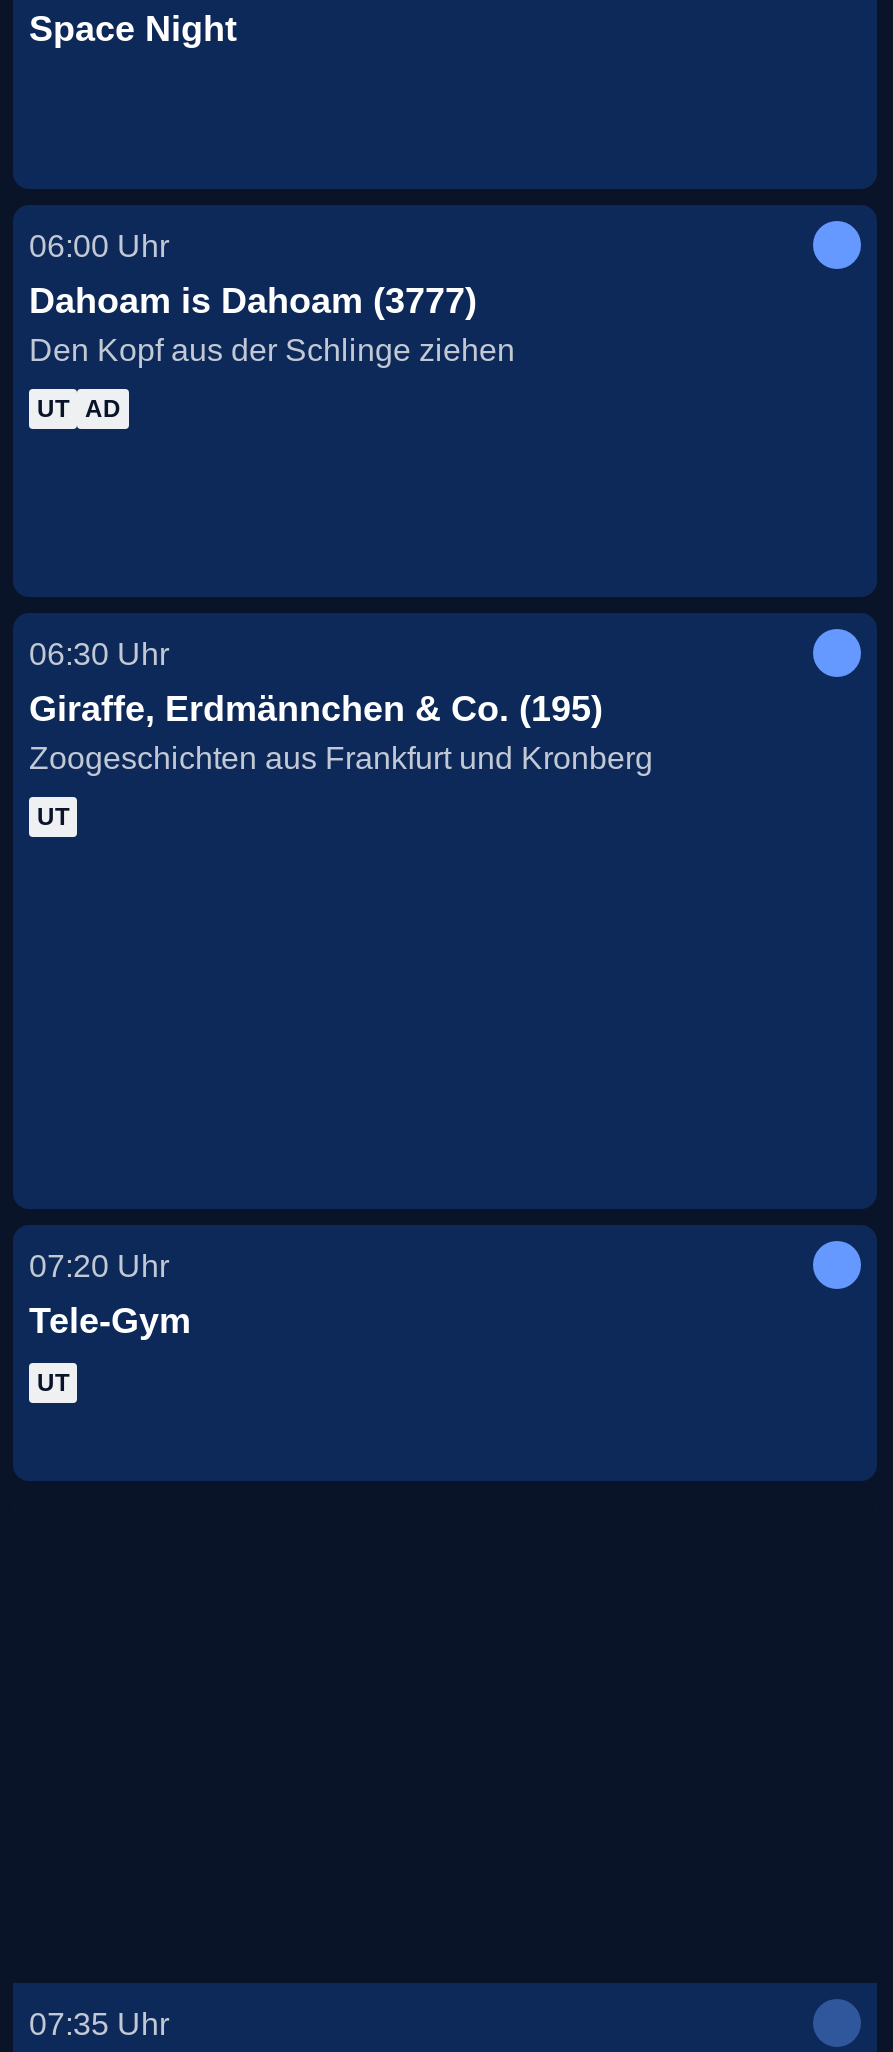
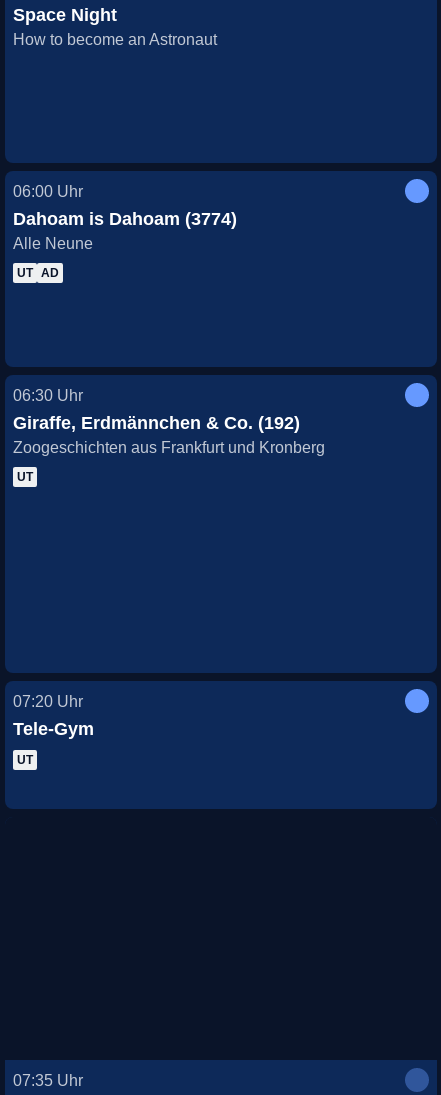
+ How to become an Astronaut

- Dahoam is Dahoam (3777)
- Den Kopf aus der Schlinge ziehen
+ Dahoam is Dahoam (3774)
+ Alle Neune

- Giraffe, Erdmännchen & Co. (195)
+ Giraffe, Erdmännchen & Co. (192)
